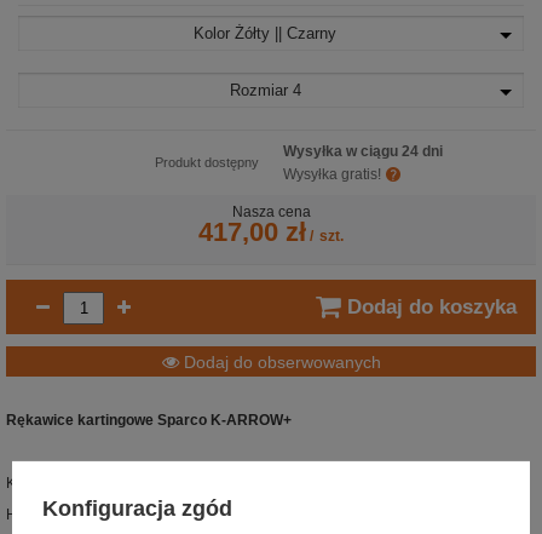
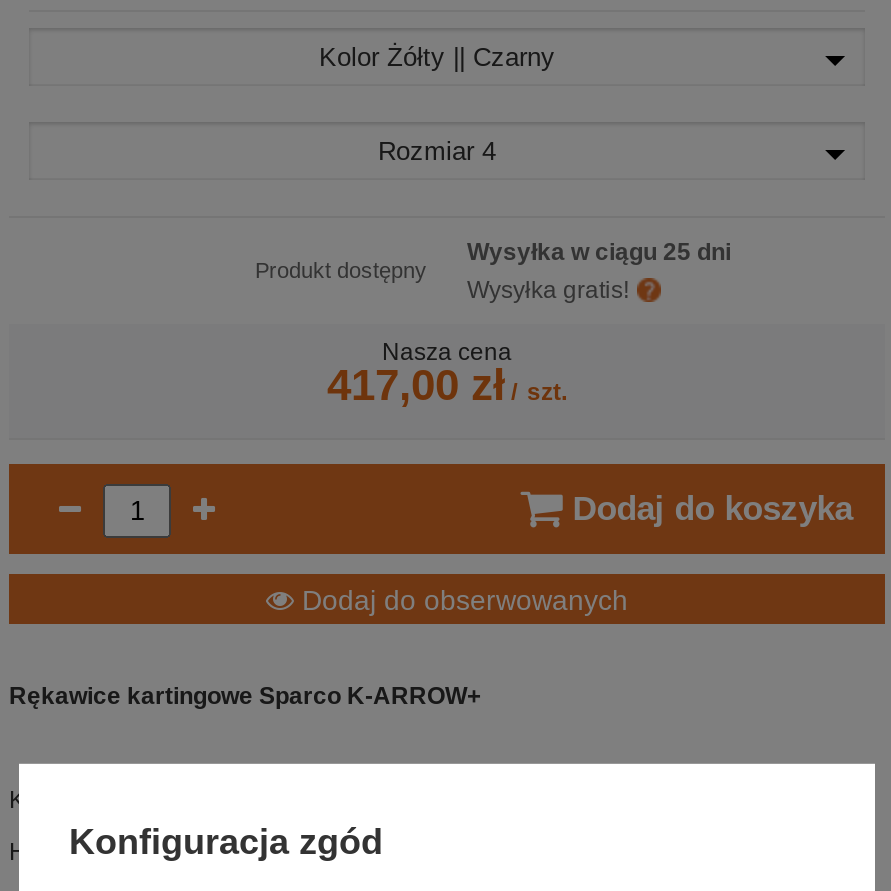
- Wysyłka w ciągu 24 dni
+ Wysyłka w ciągu 25 dni
